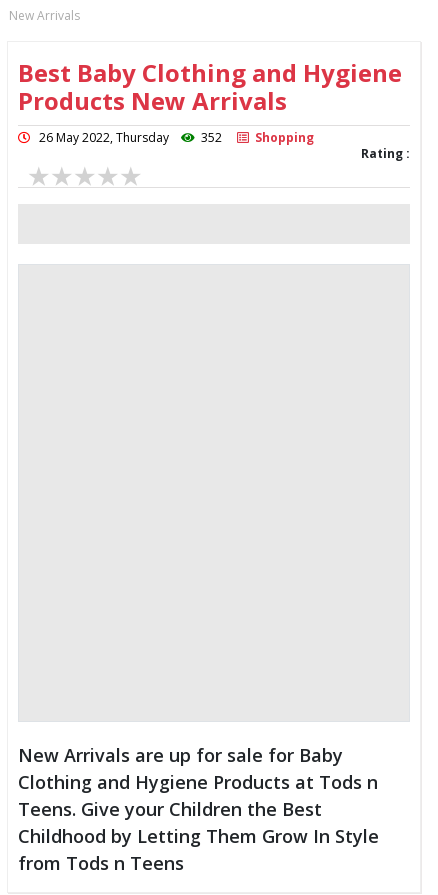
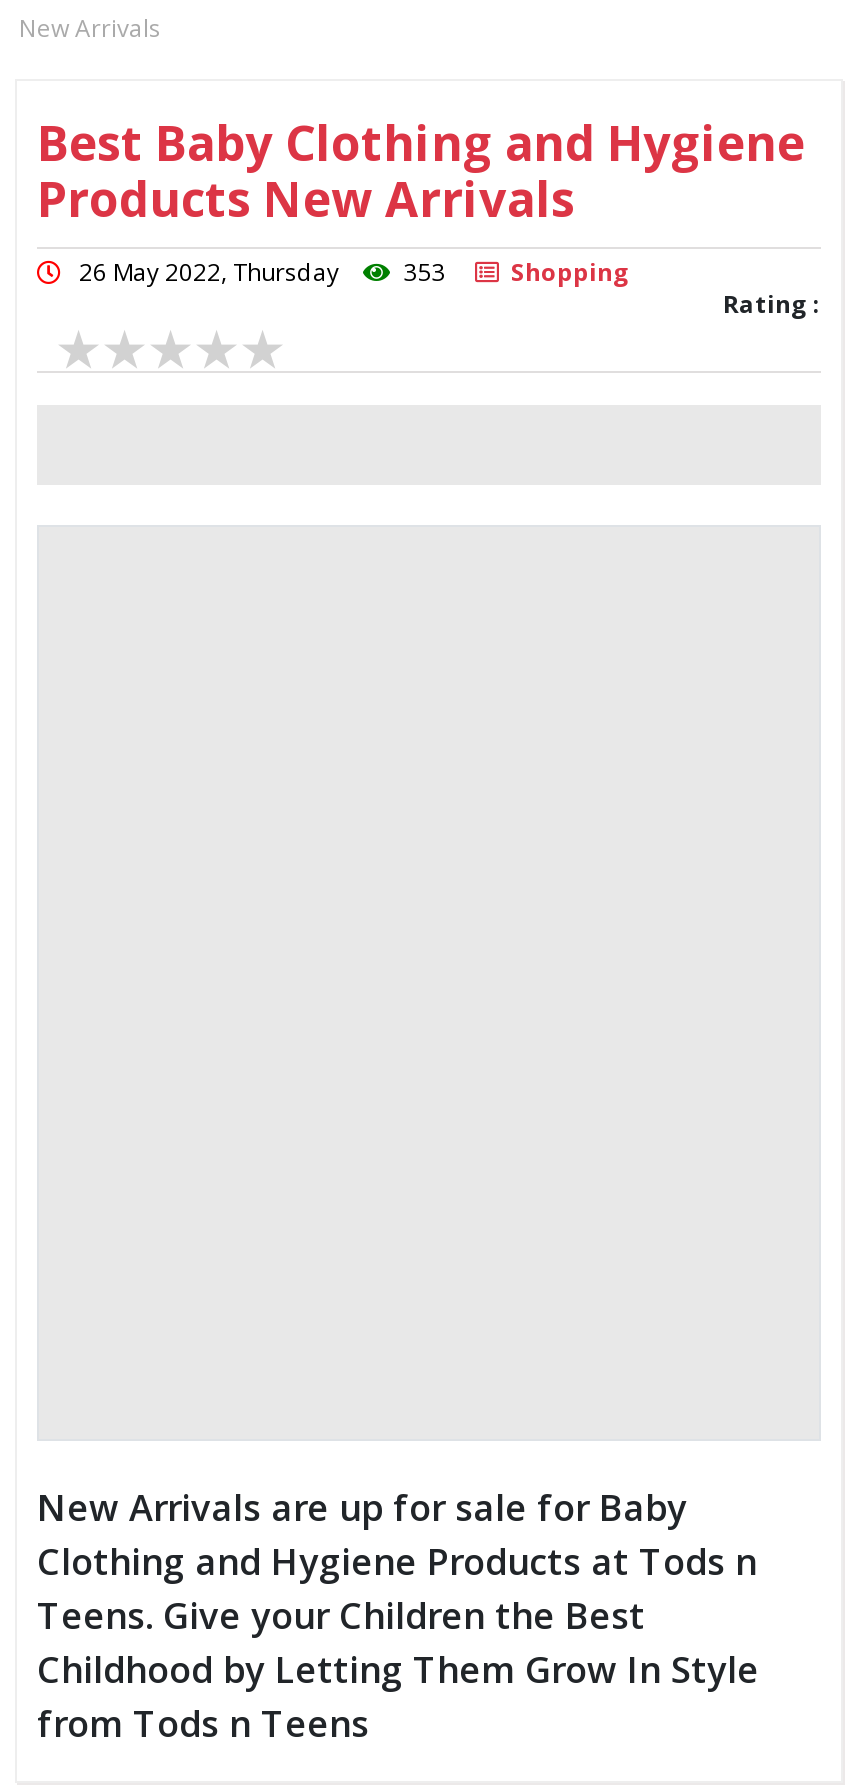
- 26 May 2022, Thursday 352 Shopping
+ 26 May 2022, Thursday 353 Shopping
